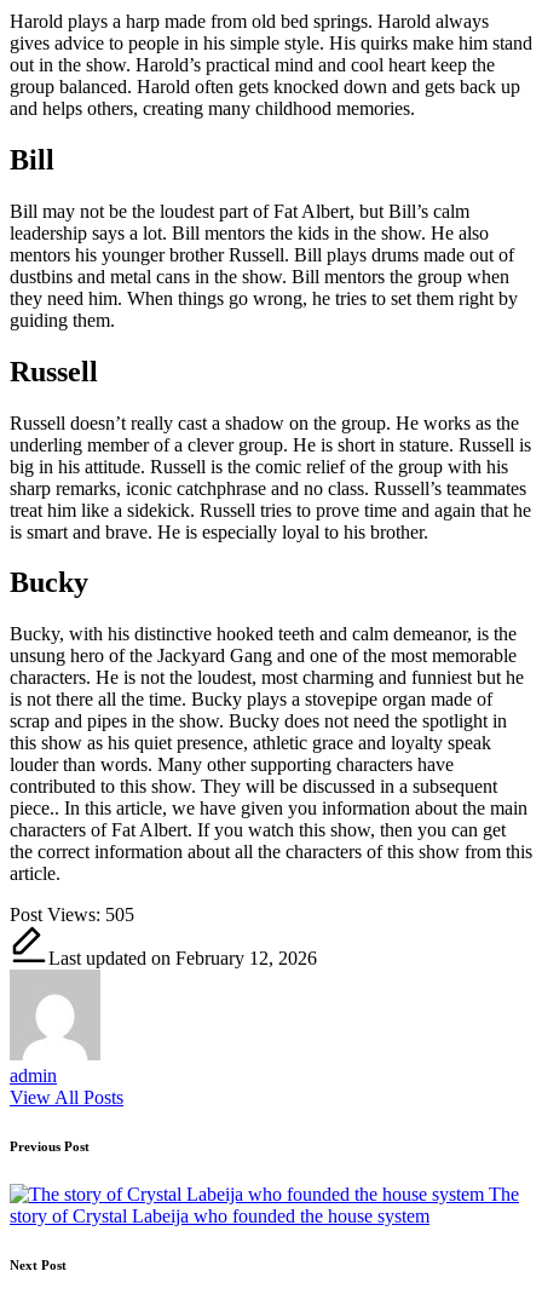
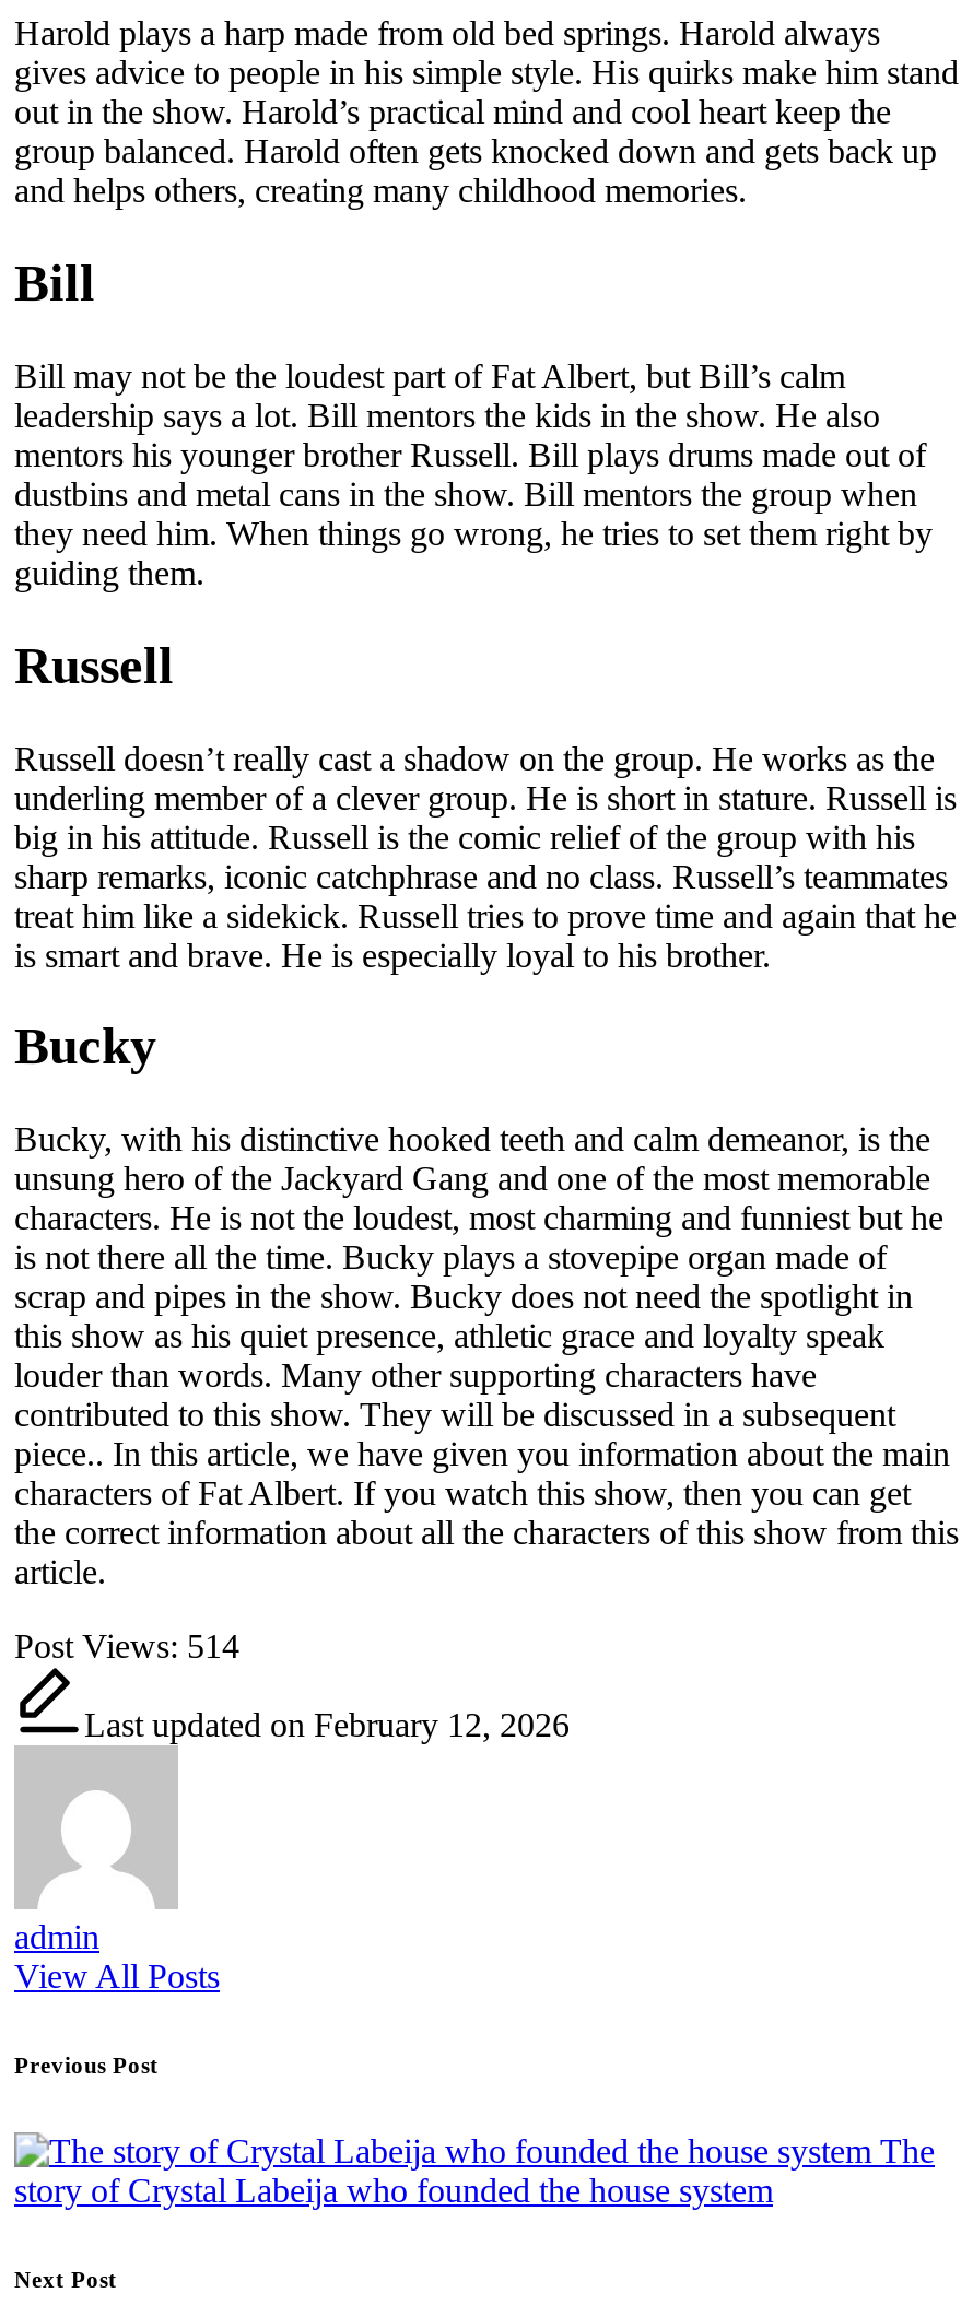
- Post Views: 505
+ Post Views: 514
